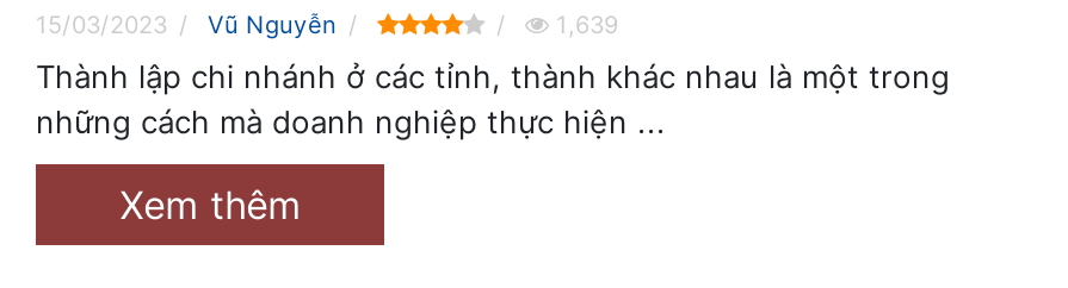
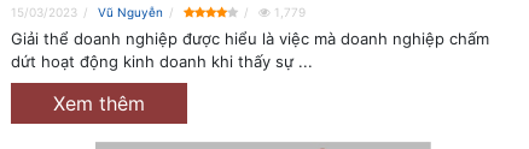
- 1,639
+ 1,779

- Thành lập chi nhánh ở các tỉnh, thành khác nhau là một trong
- những cách mà doanh nghiệp thực hiện ...
+ Giải thể doanh nghiệp được hiểu là việc mà doanh nghiệp chấm
+ dứt hoạt động kinh doanh khi thấy sự ...
